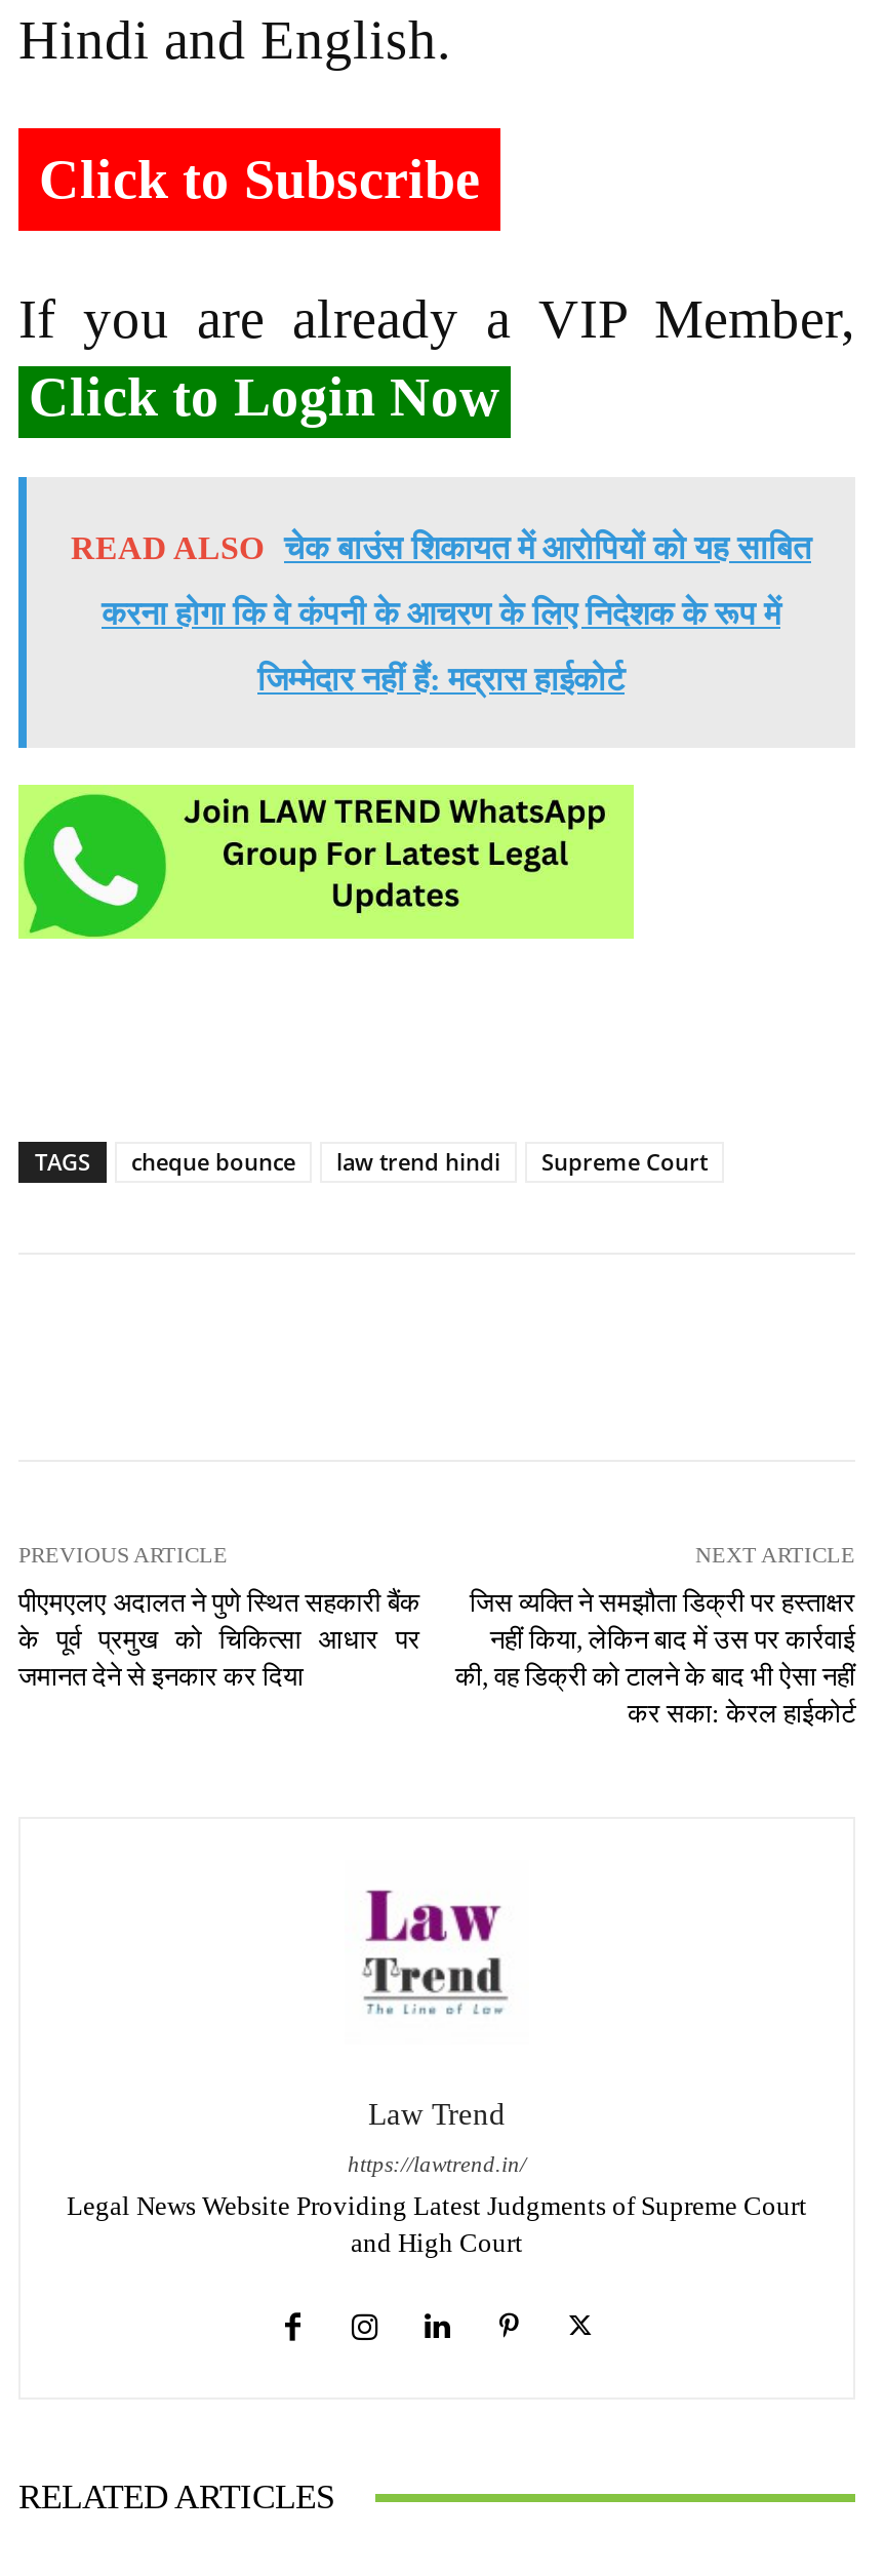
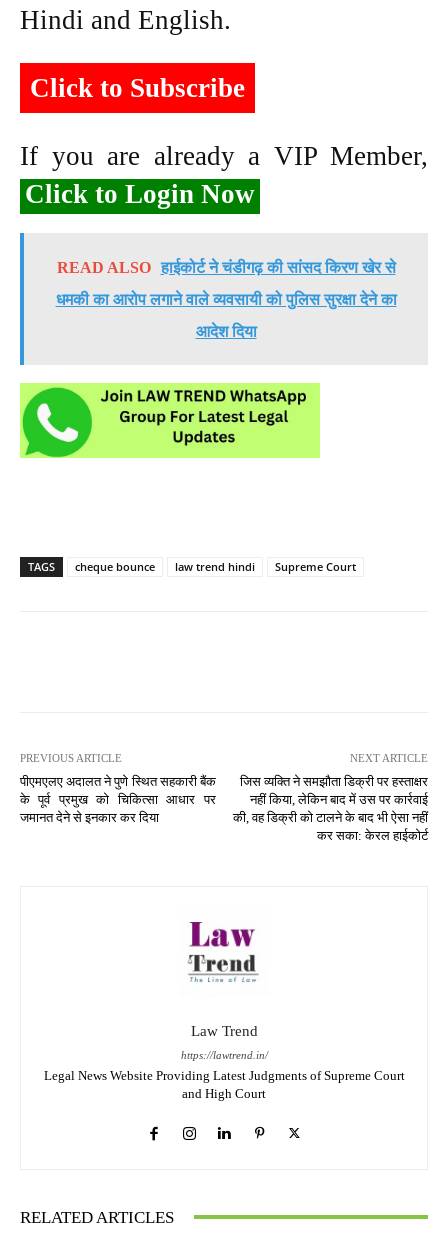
- READ ALSO चेक बाउंस शिकायत में आरोपियों को यह साबित
+ READ ALSO हाईकोर्ट ने चंडीगढ़ की सांसद किरण खेर से

- करना होगा कि वे कंपनी के आचरण के लिए निदेशक के रूप में
+ धमकी का आरोप लगाने वाले व्यवसायी को पुलिस सुरक्षा देने का

- जिम्मेदार नहीं हैं: मद्रास हाईकोर्ट
+ आदेश दिया
